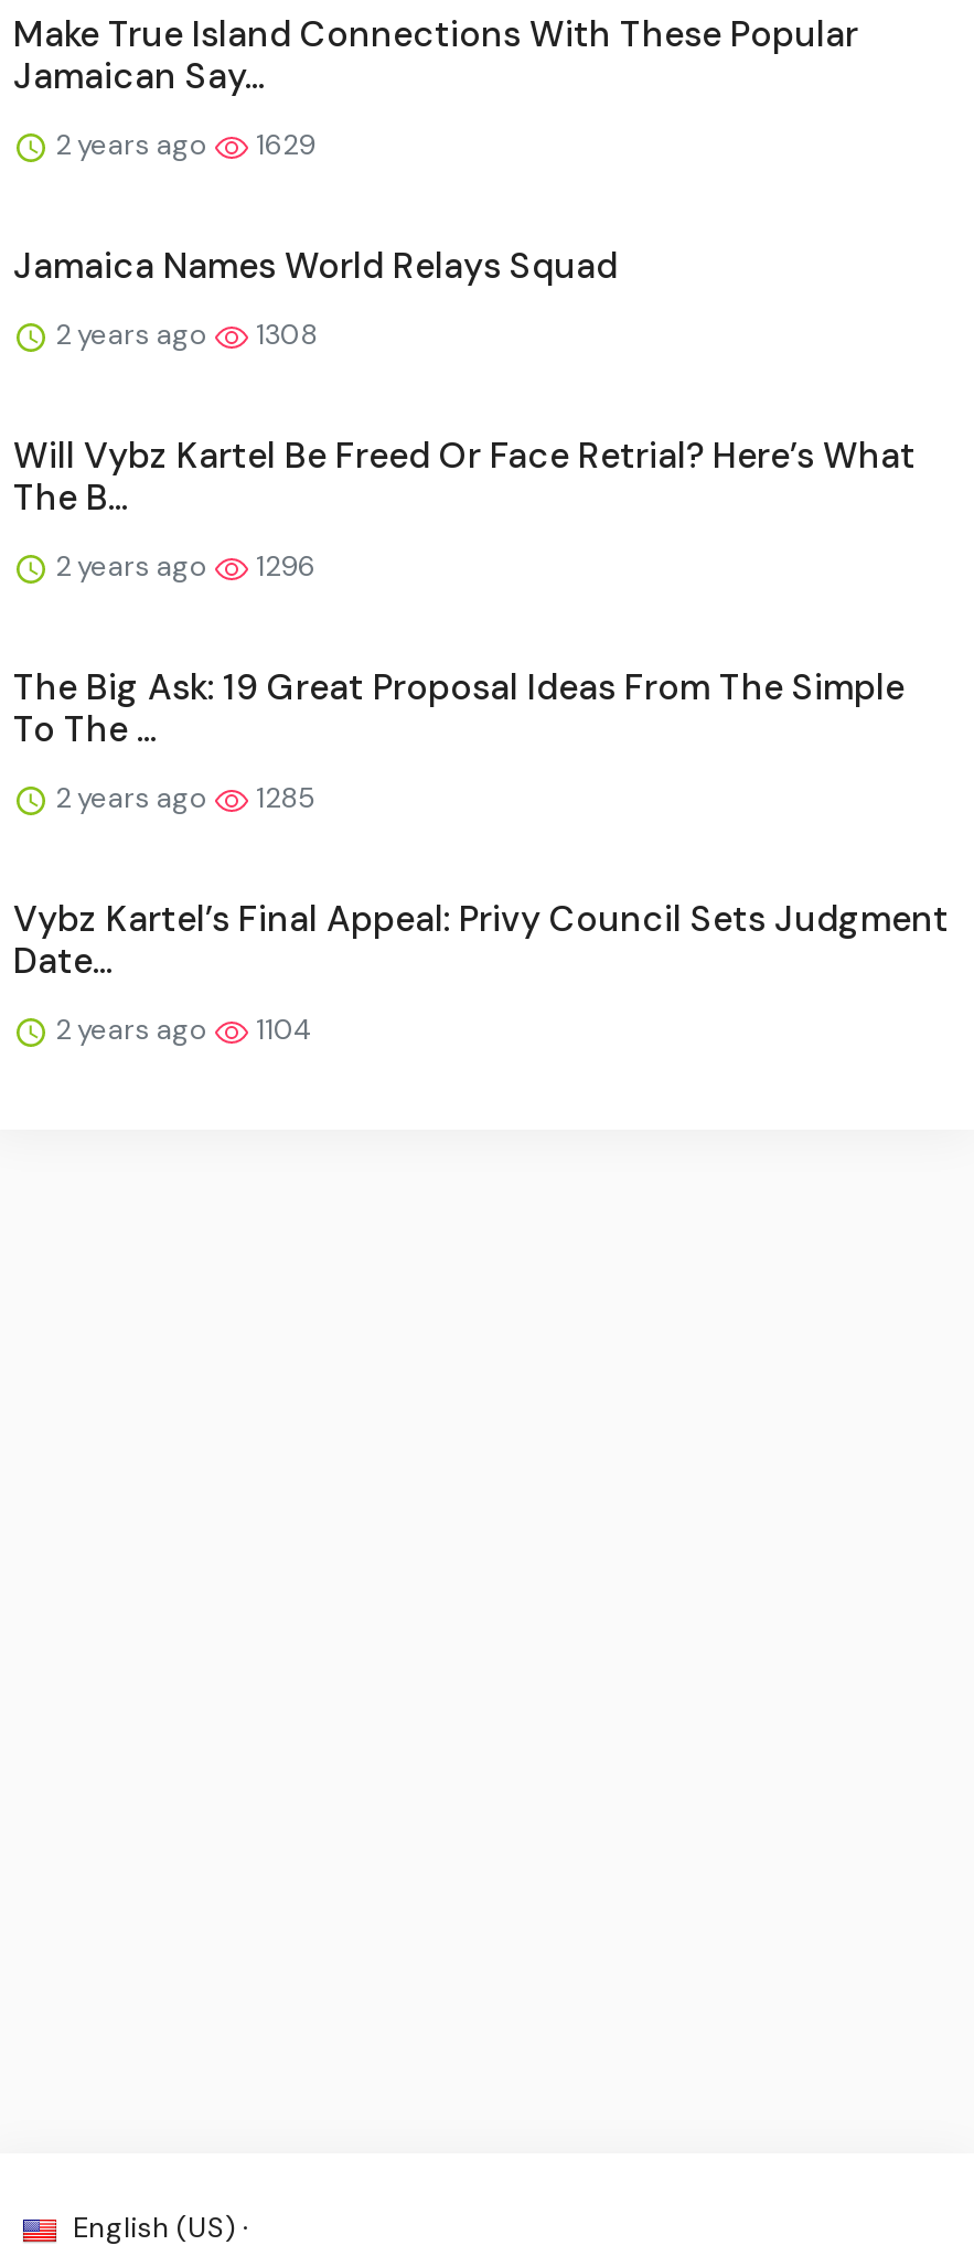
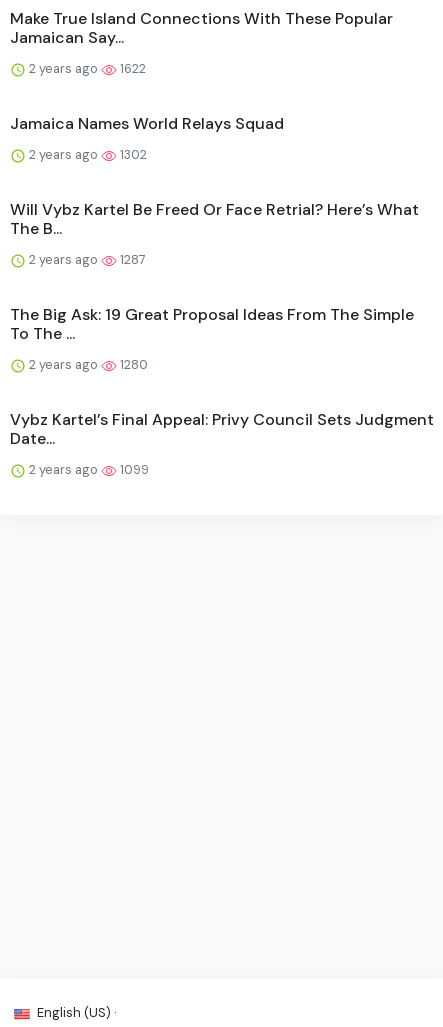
- 2 years ago 1629
+ 2 years ago 1622

- 2 years ago 1308
+ 2 years ago 1302

- 2 years ago 1296
+ 2 years ago 1287

- 2 years ago 1285
+ 2 years ago 1280

- 2 years ago 1104
+ 2 years ago 1099
